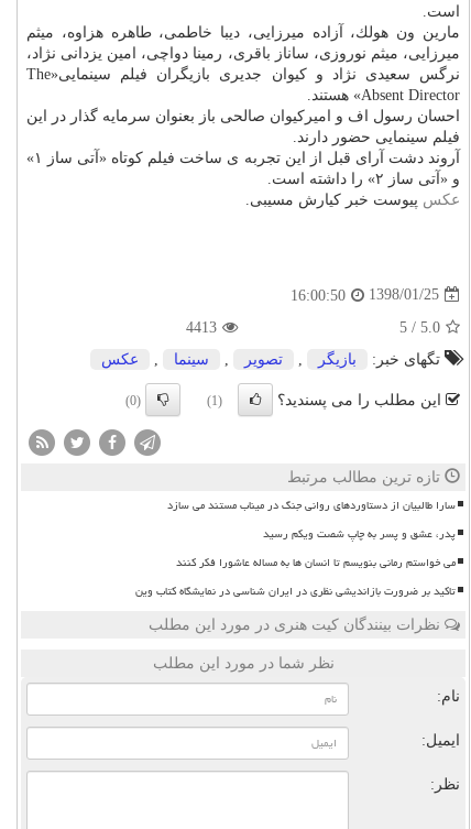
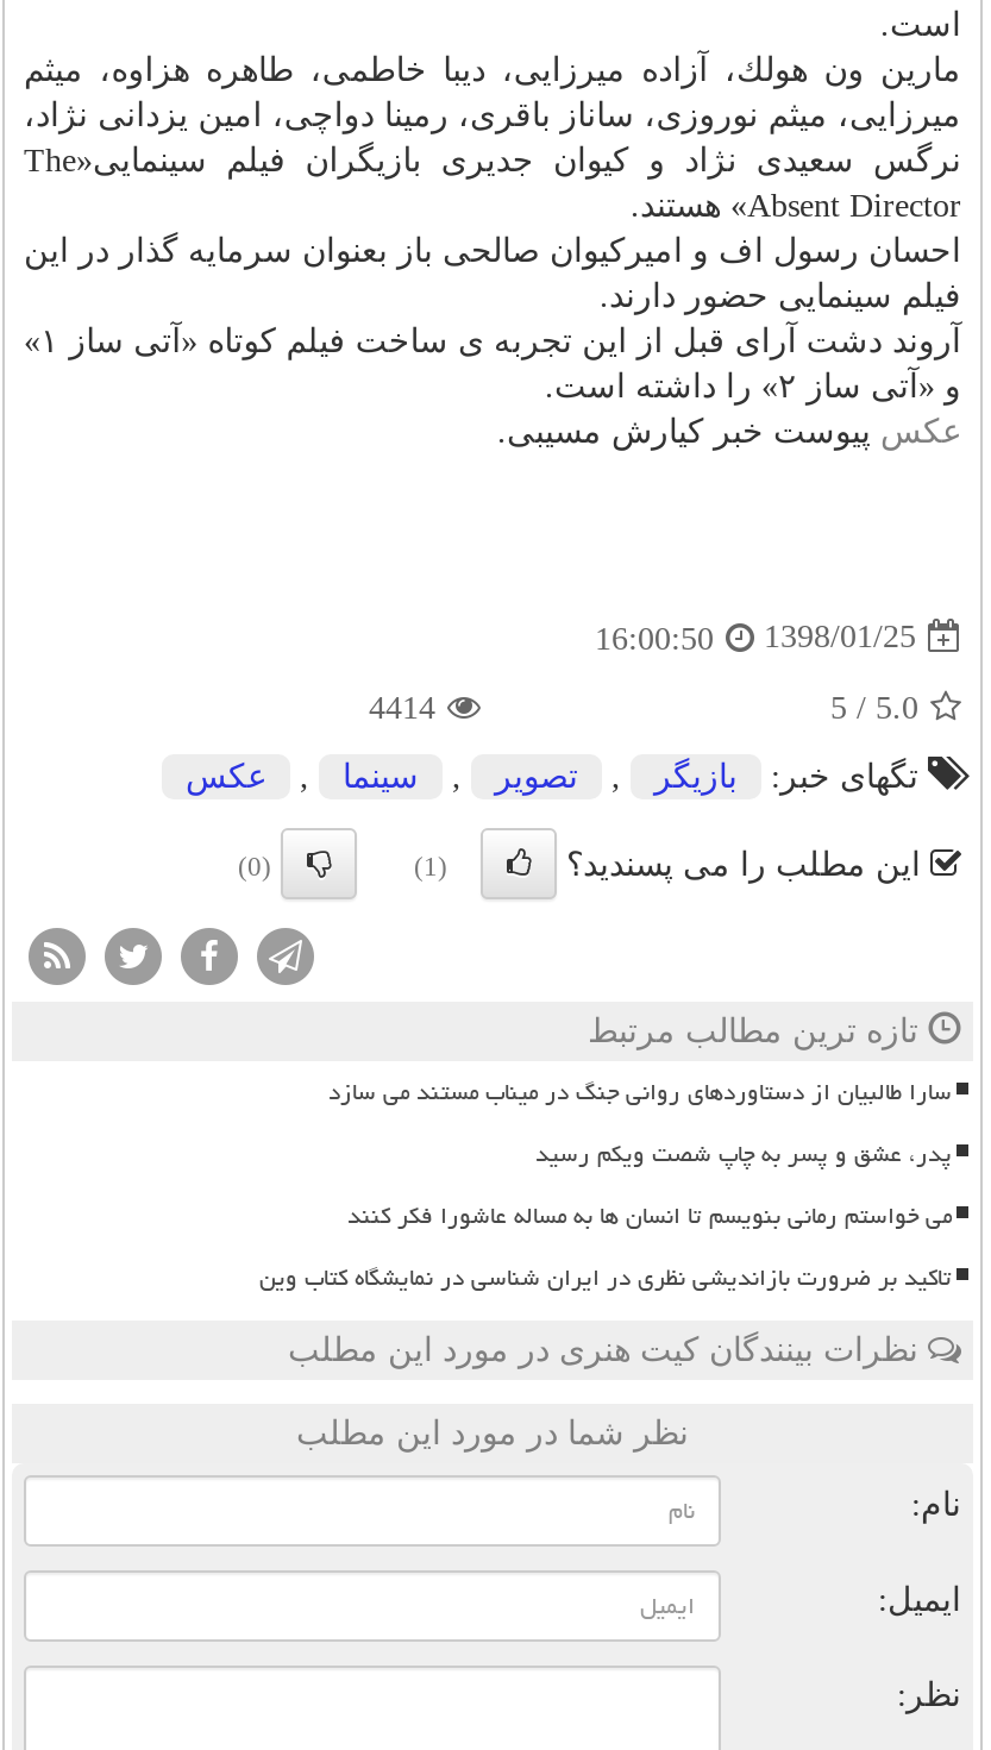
- 4413
+ 4414
